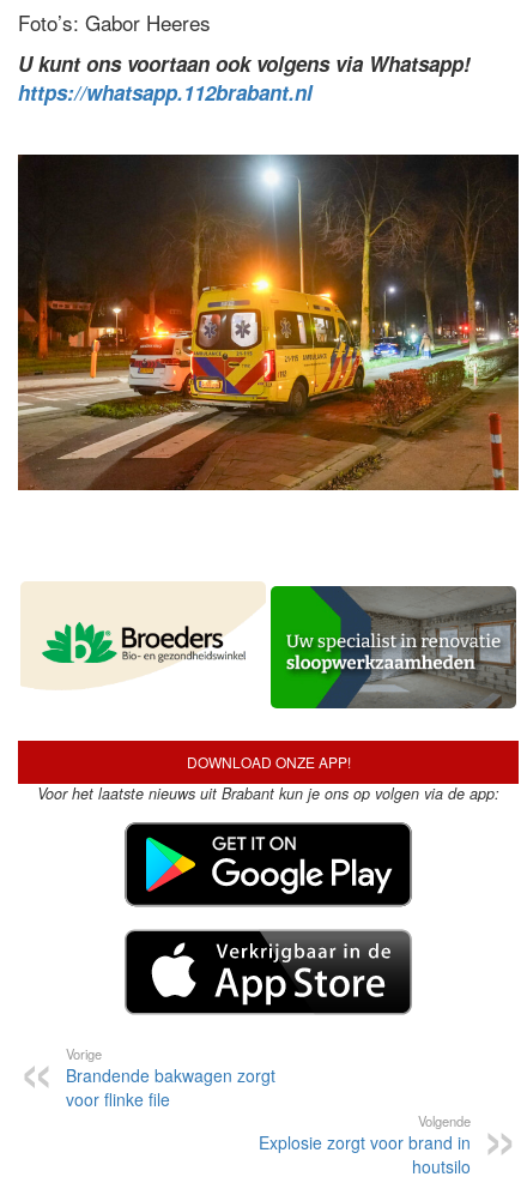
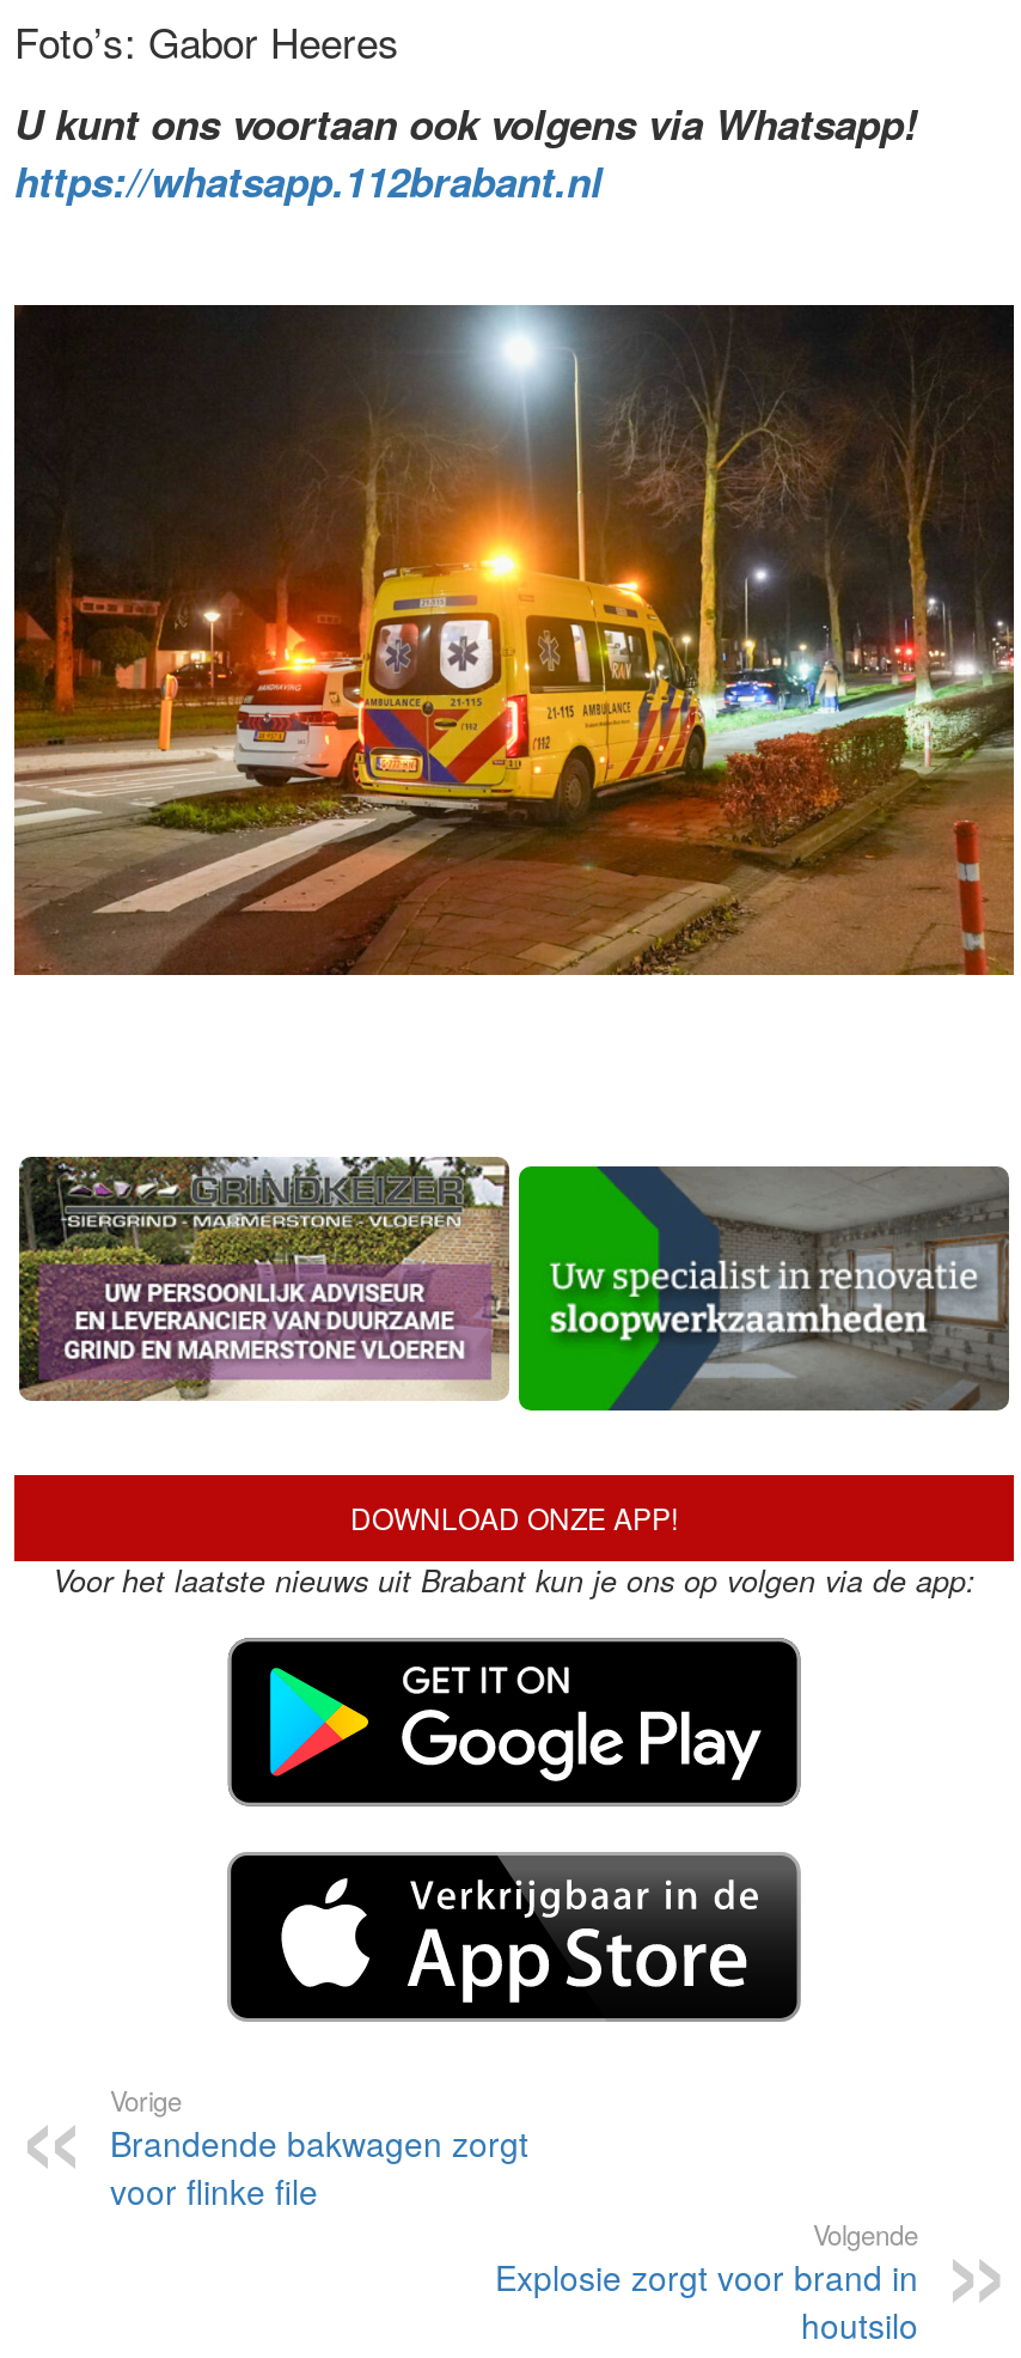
- [image]
+ [image]
